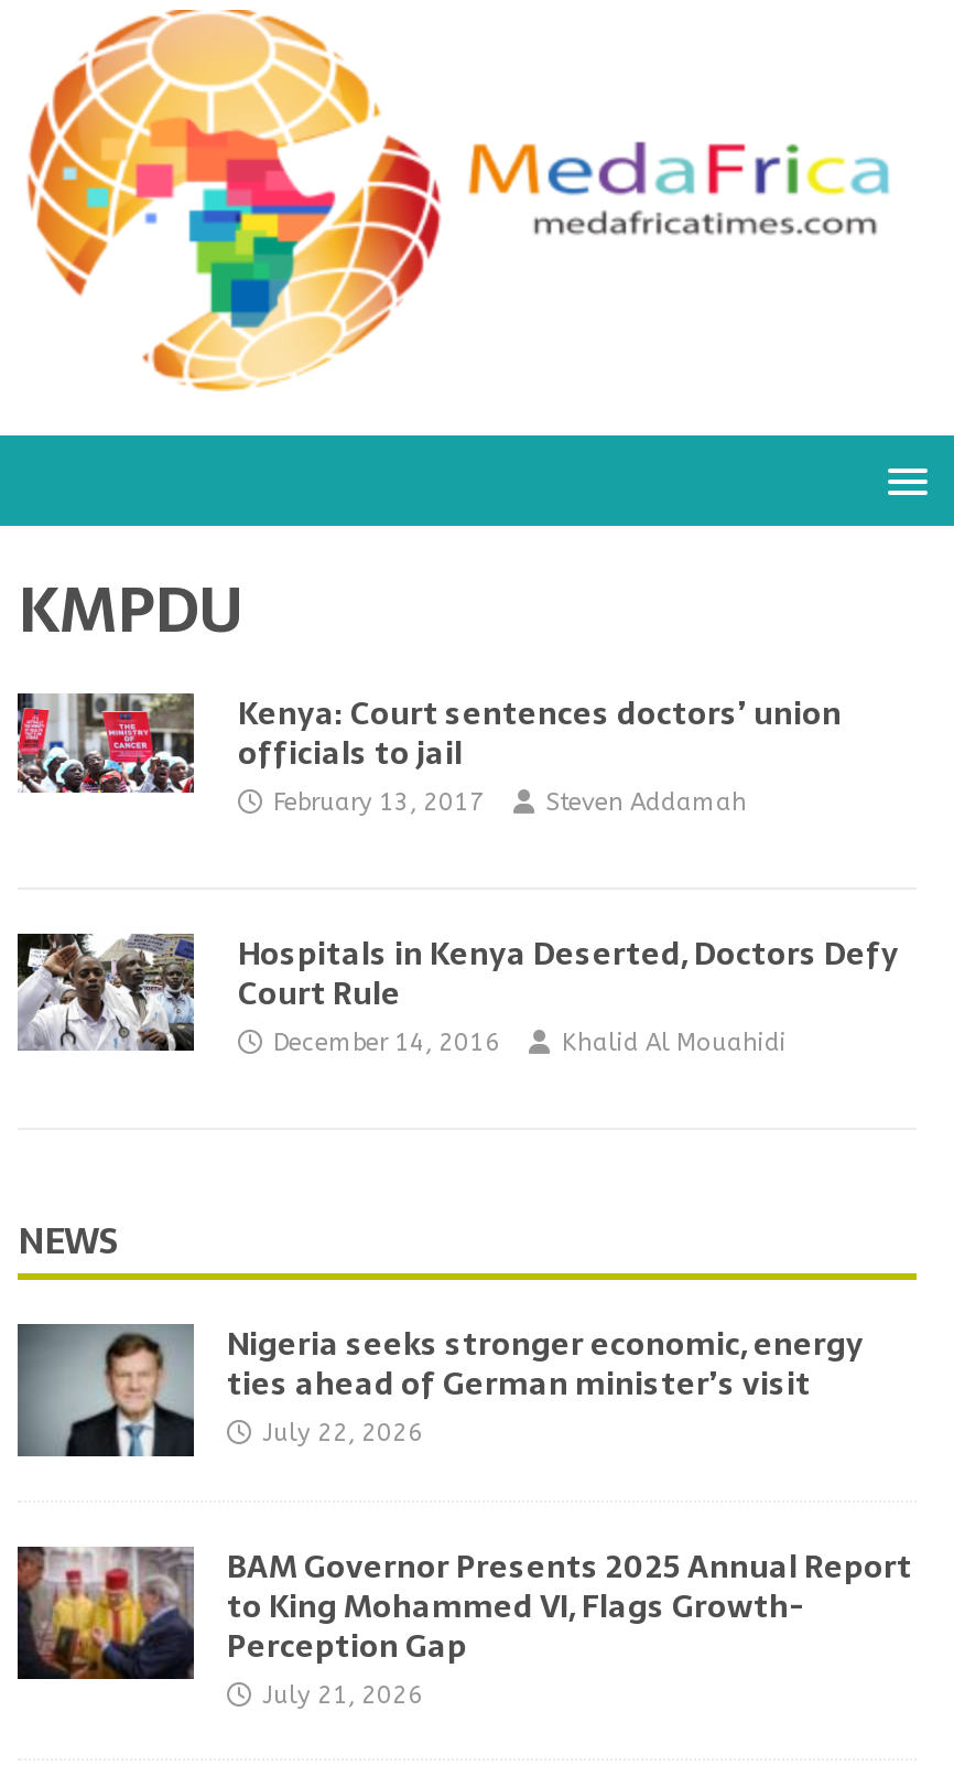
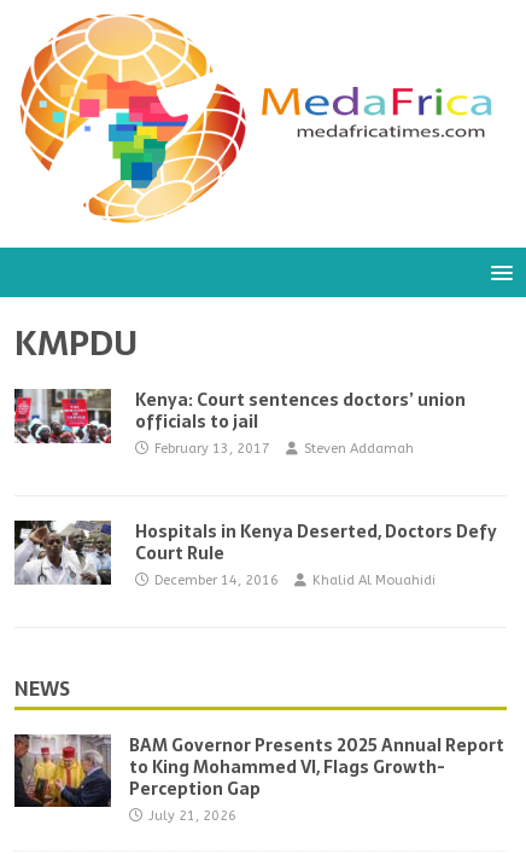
- [image]
- Nigeria seeks stronger economic, energy
- ties ahead of German minister’s visit
- July 22, 2026
